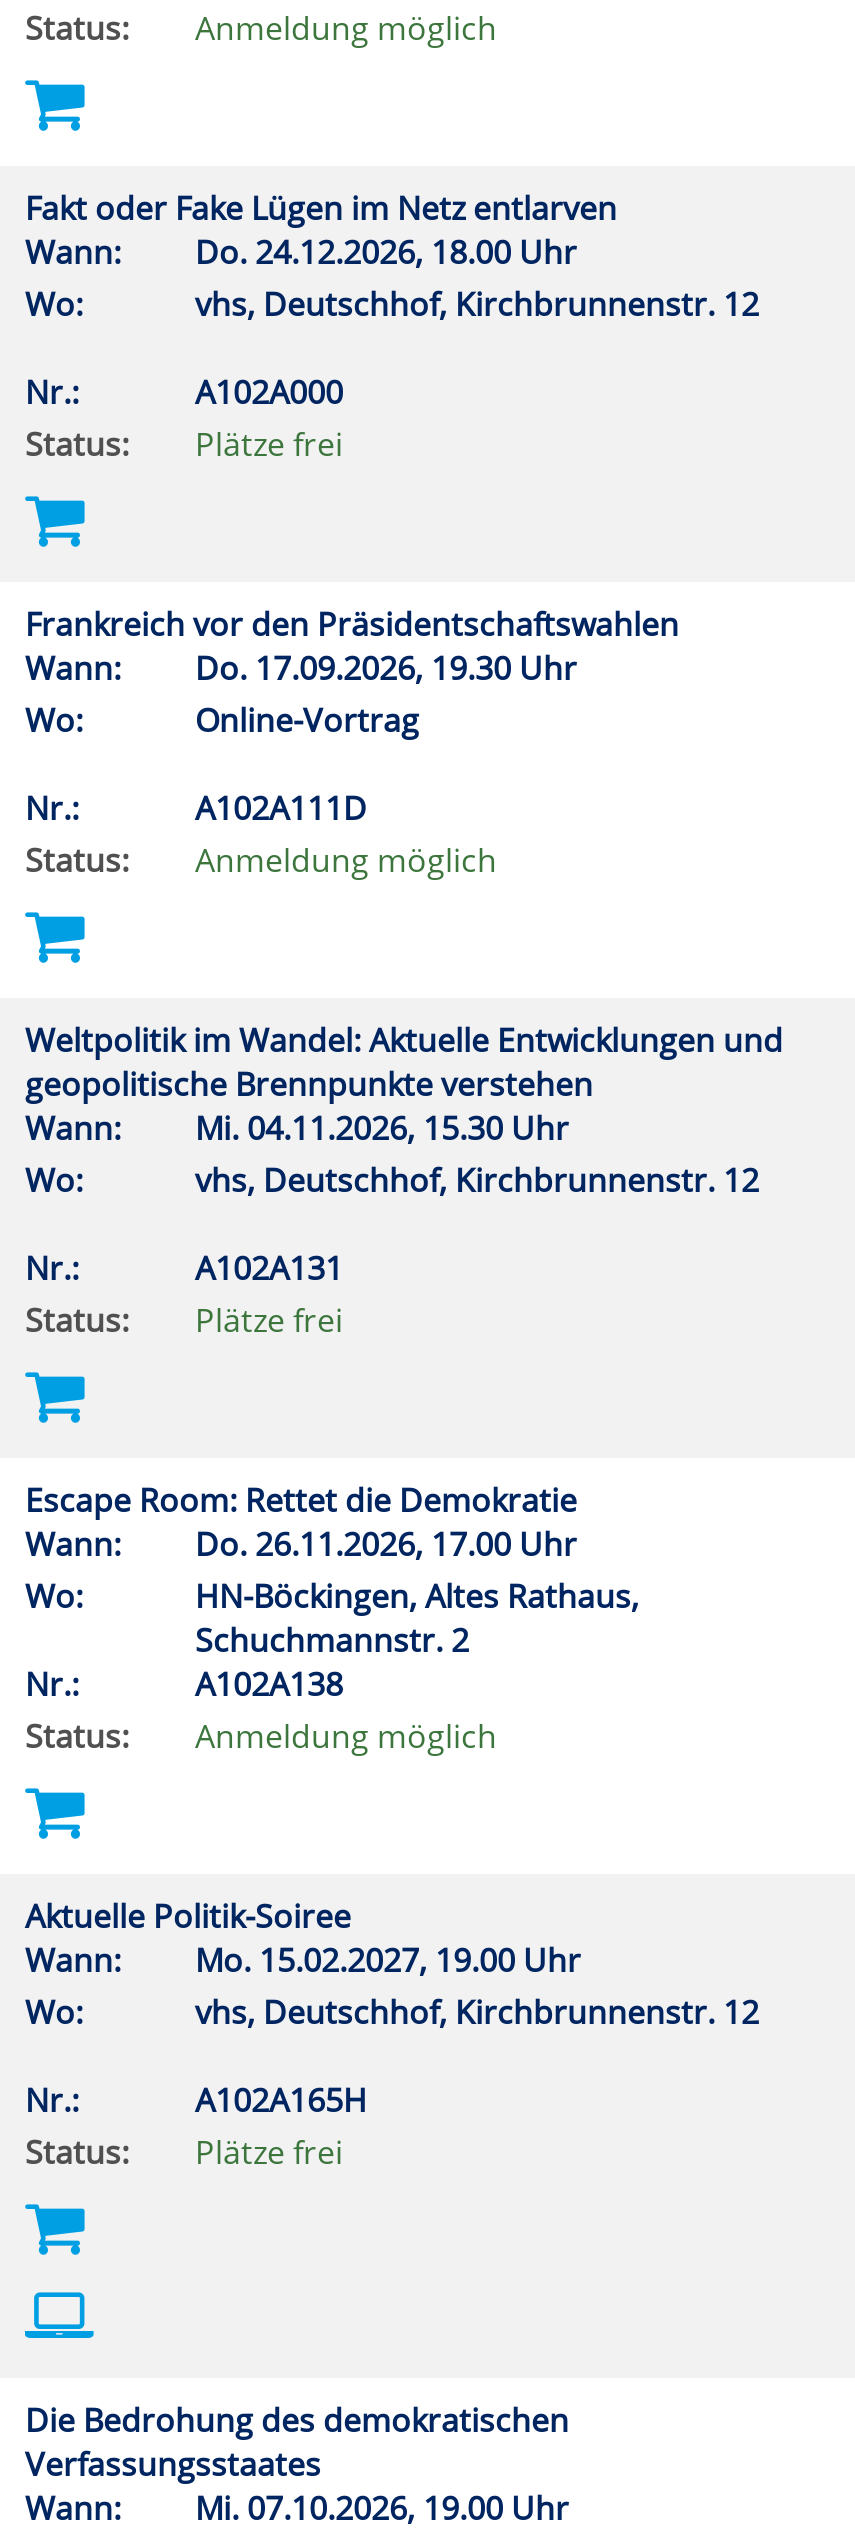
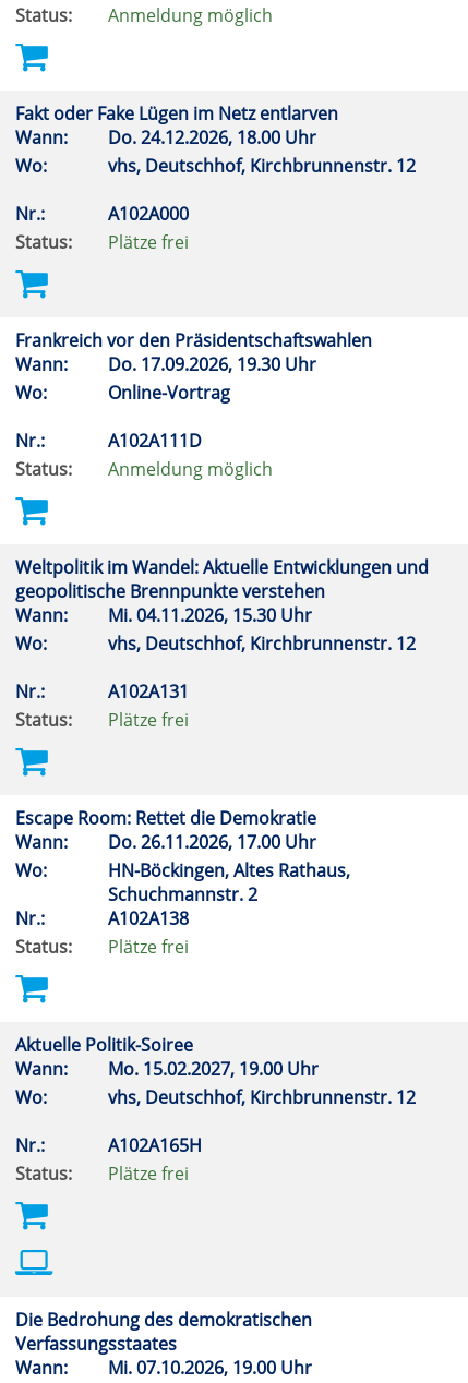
- Anmeldung möglich
+ Plätze frei
